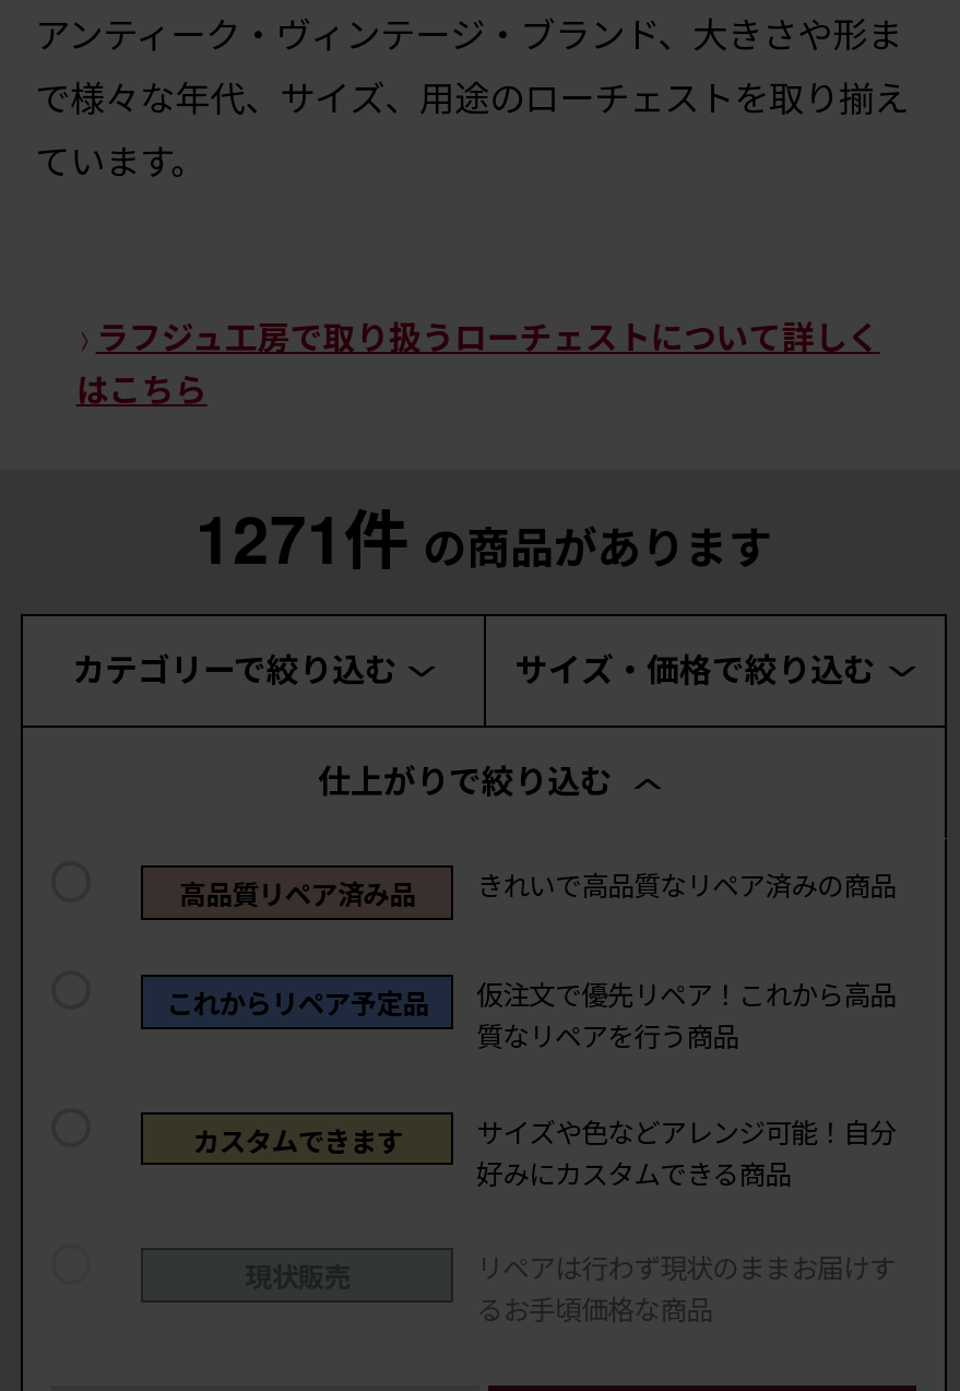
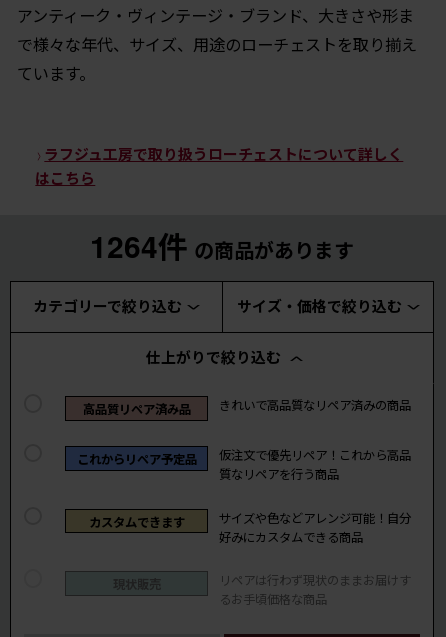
- 1271件の商品があります
+ 1264件の商品があります
